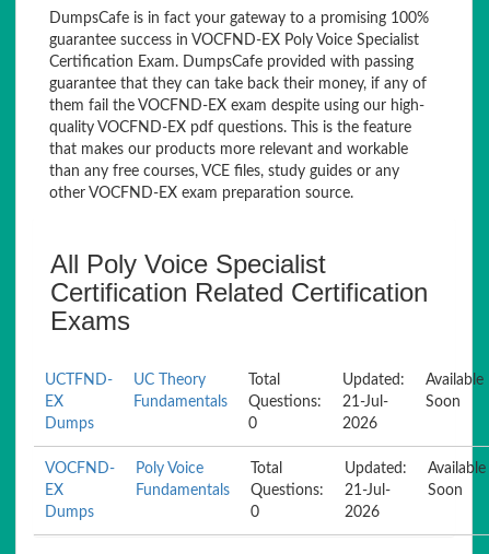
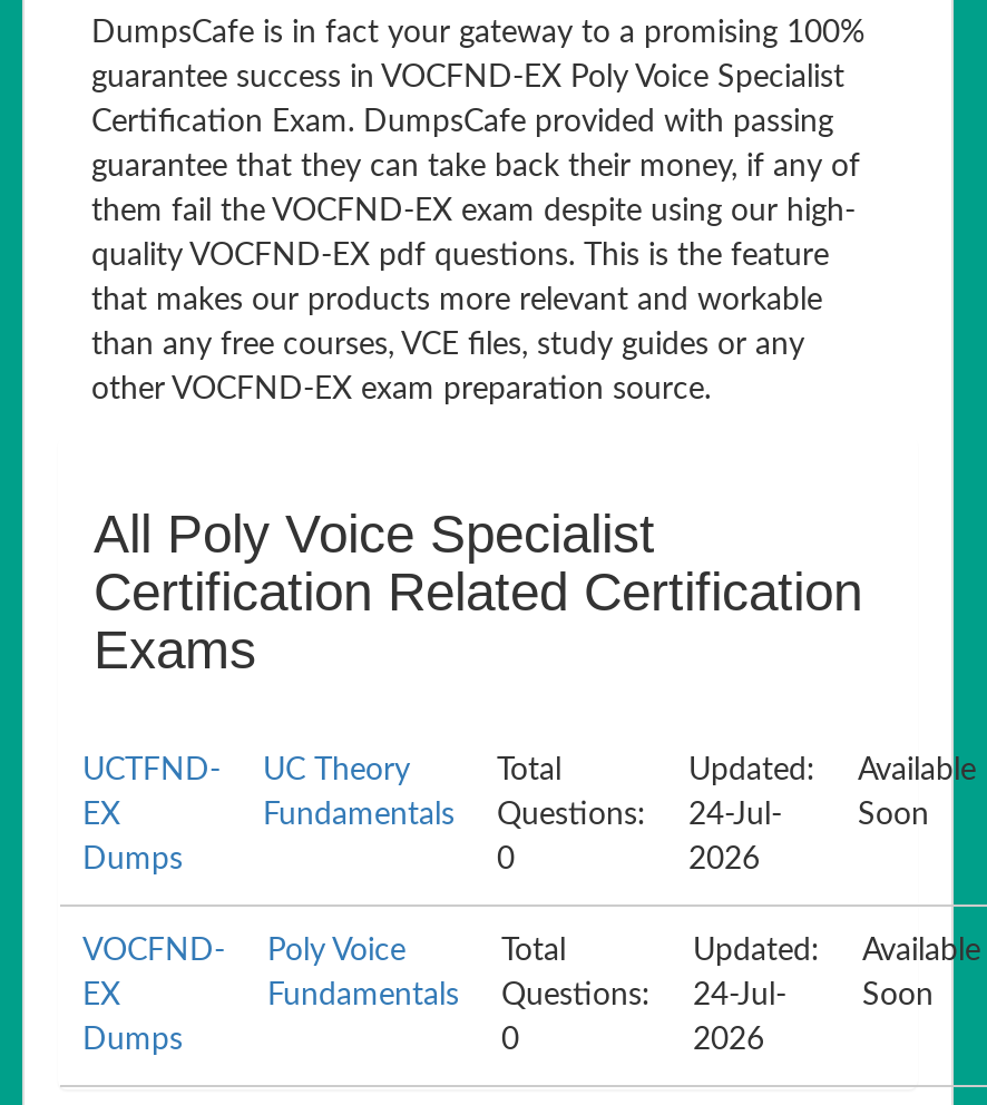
- Fundamentals Questions: 21-Jul-
+ Fundamentals Questions: 24-Jul-

- Fundamentals Questions: 21-Jul-
+ Fundamentals Questions: 24-Jul-
